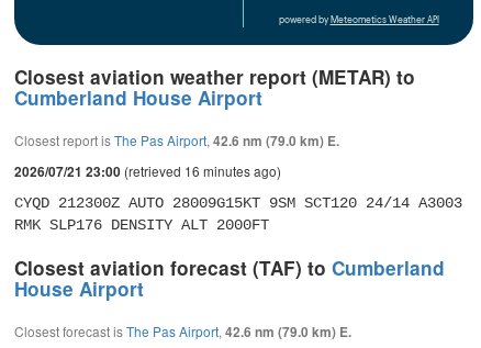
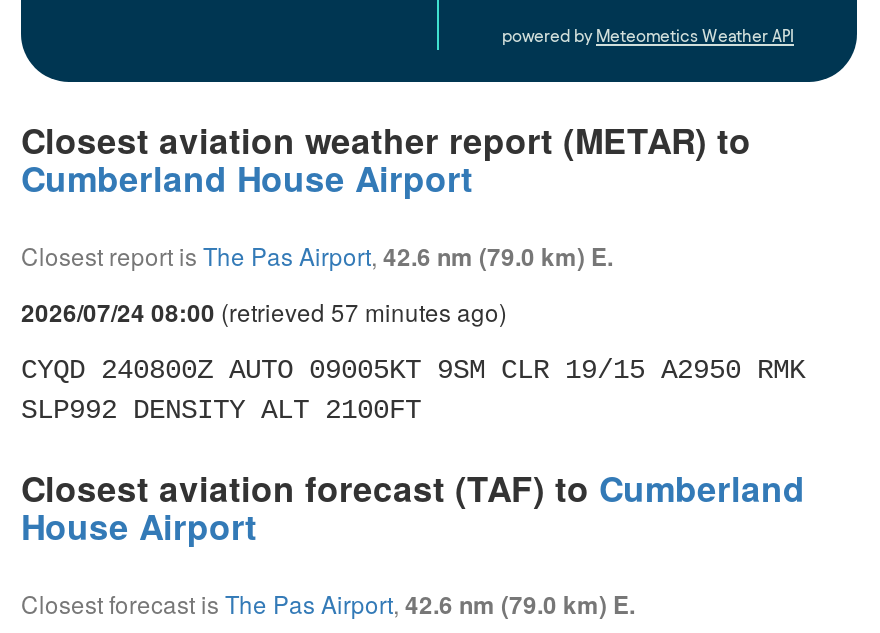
- 2026/07/21 23:00 (retrieved 16 minutes ago)
+ 2026/07/24 08:00 (retrieved 57 minutes ago)

- CYQD 212300Z AUTO 28009G15KT 9SM SCT120 24/14 A3003
- RMK SLP176 DENSITY ALT 2000FT
+ CYQD 240800Z AUTO 09005KT 9SM CLR 19/15 A2950 RMK
+ SLP992 DENSITY ALT 2100FT
